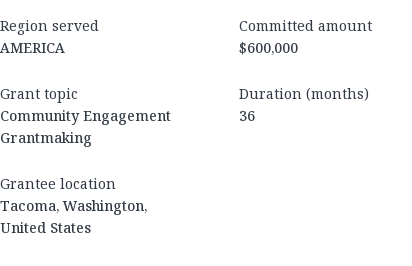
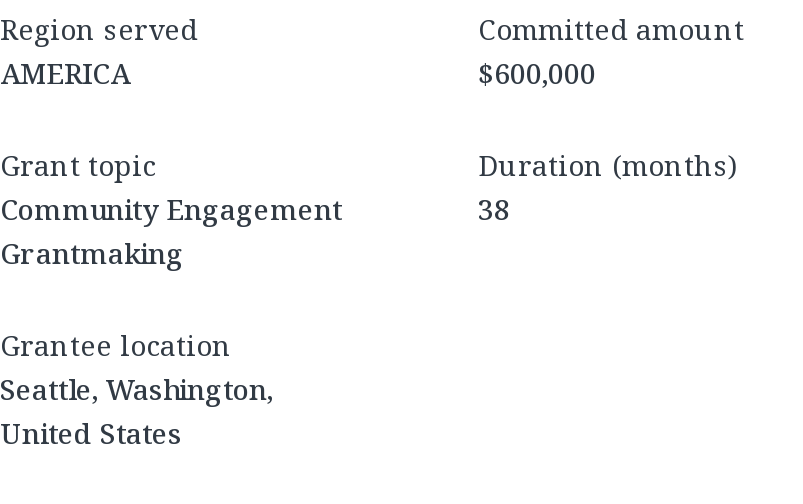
- 36
+ 38

- Tacoma, Washington,
+ Seattle, Washington,
